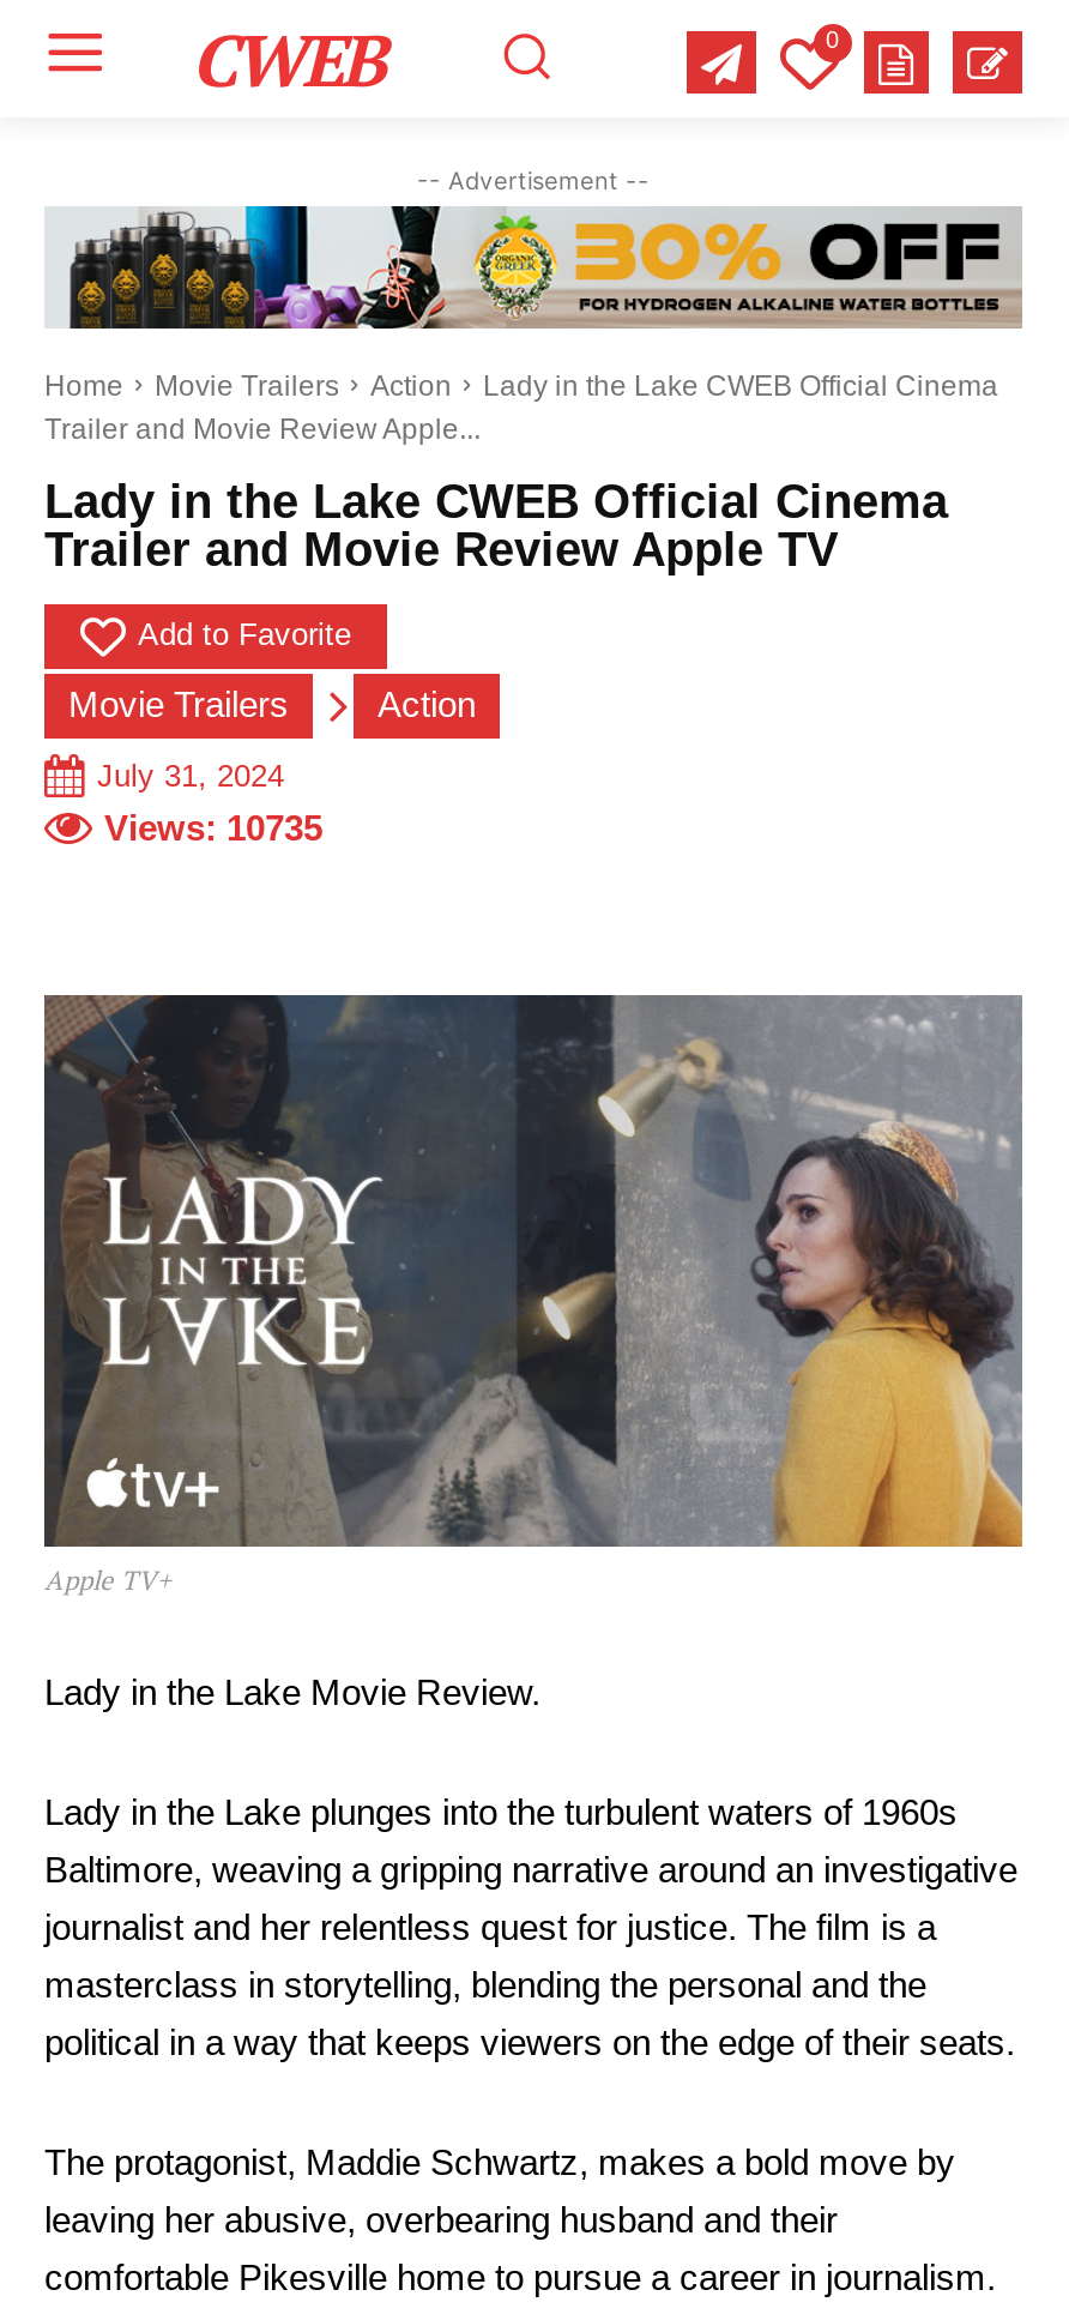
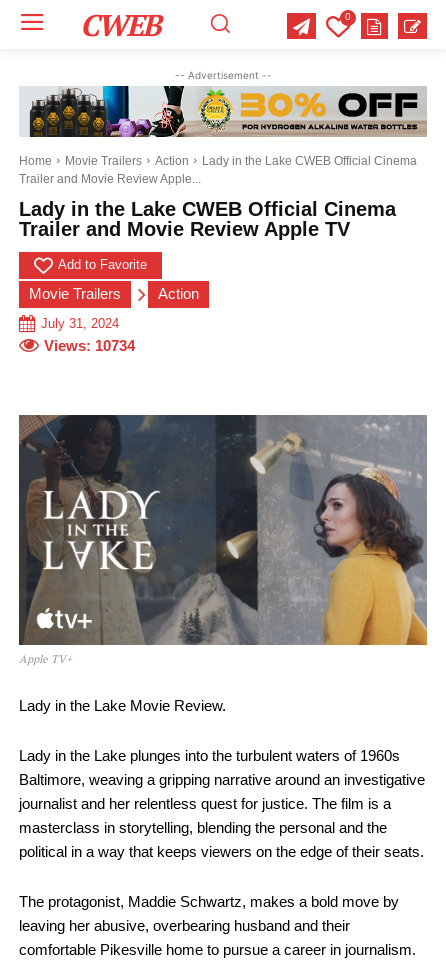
- Views: 10735
+ Views: 10734
